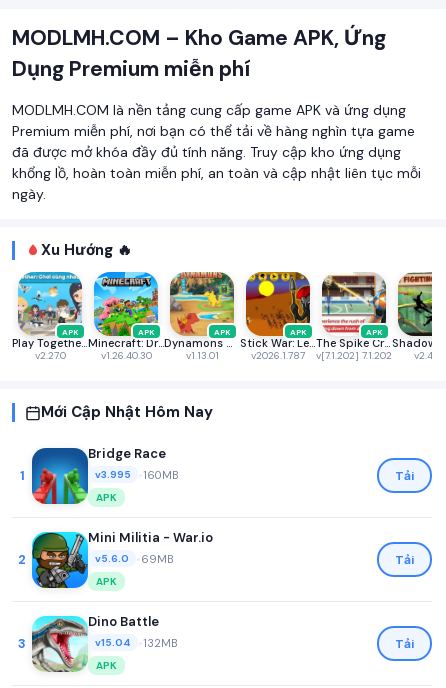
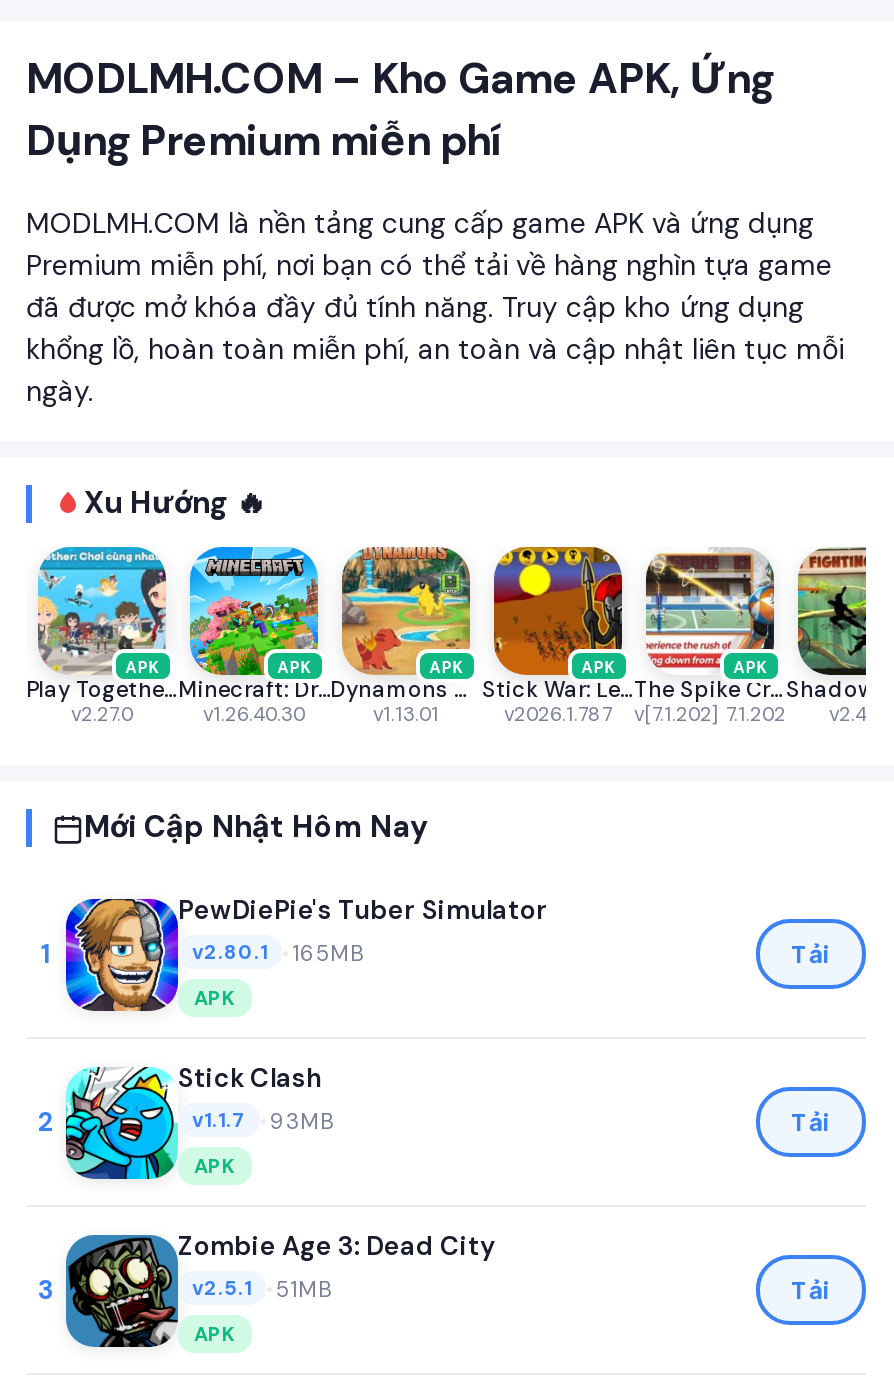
- [image]
- Bridge Race
- v3.995 • 160MB
+ [image]
+ PewDiePie's Tuber Simulator
+ v2.80.1 • 165MB

- [image]
- Mini Militia - War.io
- v5.6.0 • 69MB
+ [image]
+ Stick Clash
+ v1.1.7 • 93MB

- [image]
- Dino Battle
- v15.04 • 132MB
+ [image]
+ Zombie Age 3: Dead City
+ v2.5.1 • 51MB
